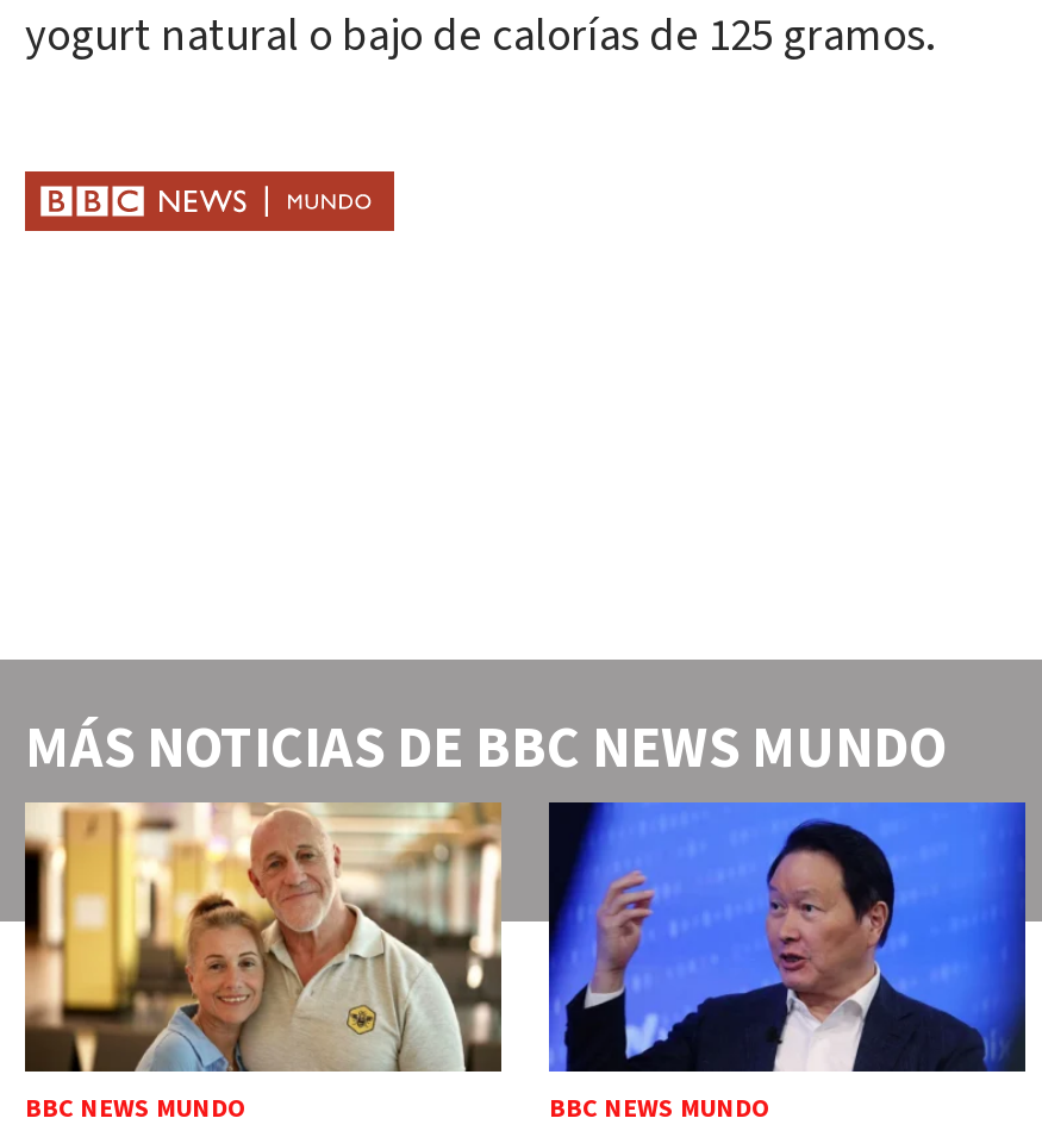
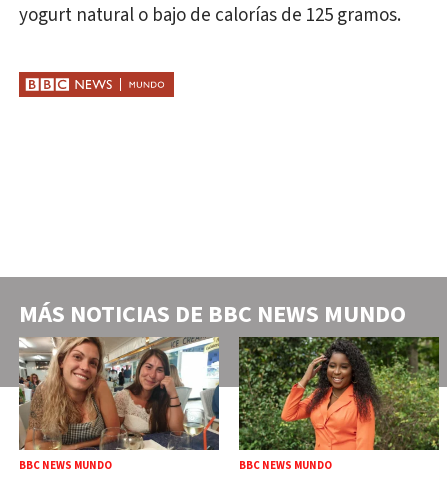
- [image]
+ [image]

- [image]
+ [image]
